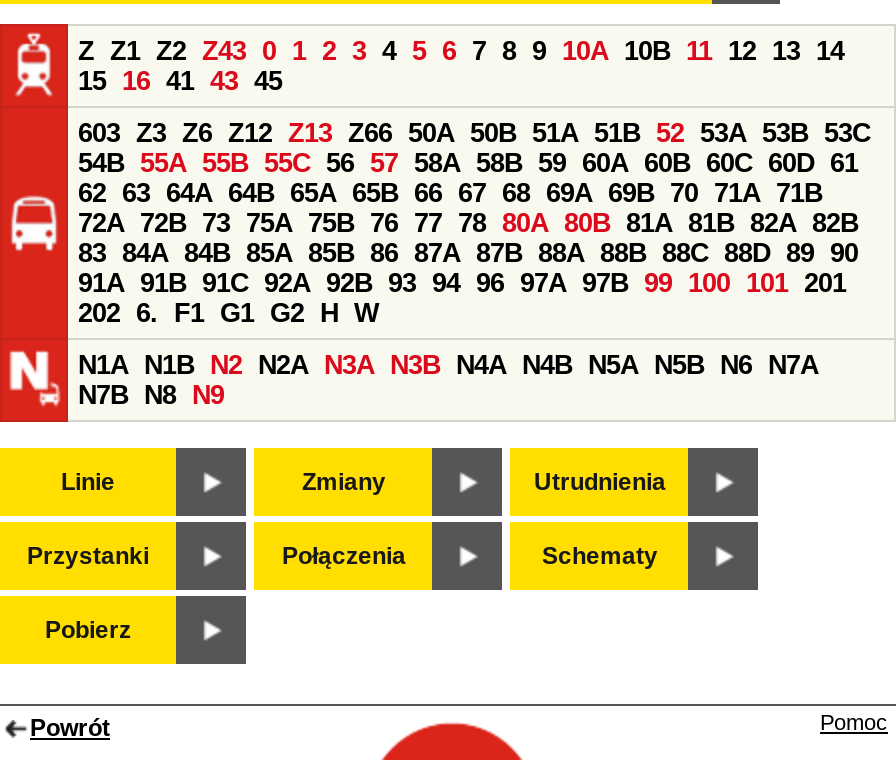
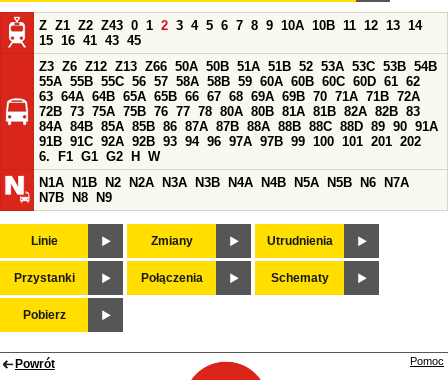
- 603 Z3 Z6 Z12 Z13 Z66 50A 50B 51A 51B 52 53A 53B 53C
- 54B 55A 55B 55C 56 57 58A 58B 59 60A 60B 60C 60D 61
- 62 63 64A 64B 65A 65B 66 67 68 69A 69B 70 71A 71B
- 72A 72B 73 75A 75B 76 77 78 80A 80B 81A 81B 82A 82B
- 83 84A 84B 85A 85B 86 87A 87B 88A 88B 88C 88D 89 90
- 91A 91B 91C 92A 92B 93 94 96 97A 97B 99 100 101 201
- 202 6. F1 G1 G2 H W
+ Z3 Z6 Z12 Z13 Z66 50A 50B 51A 51B 52 53A 53C 53B 54B
+ 55A 55B 55C 56 57 58A 58B 59 60A 60B 60C 60D 61 62
+ 63 64A 64B 65A 65B 66 67 68 69A 69B 70 71A 71B 72A
+ 72B 73 75A 75B 76 77 78 80A 80B 81A 81B 82A 82B 83
+ 84A 84B 85A 85B 86 87A 87B 88A 88B 88C 88D 89 90 91A
+ 91B 91C 92A 92B 93 94 96 97A 97B 99 100 101 201 202
+ 6. F1 G1 G2 H W
